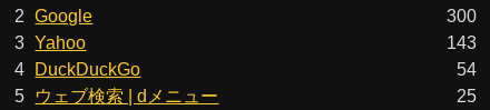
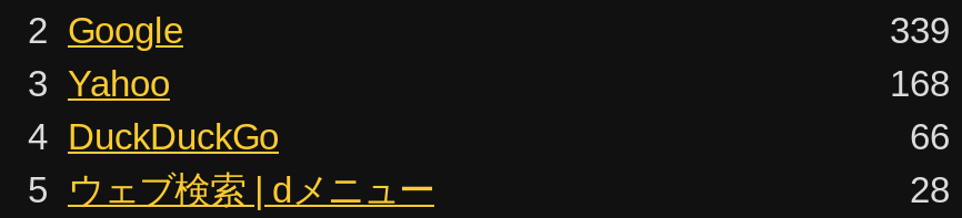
- 300
+ 339

- 143
+ 168

- 54
+ 66

- 25
+ 28
